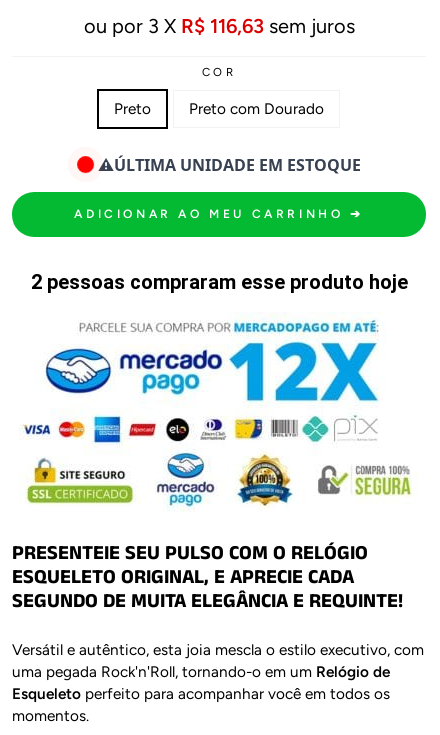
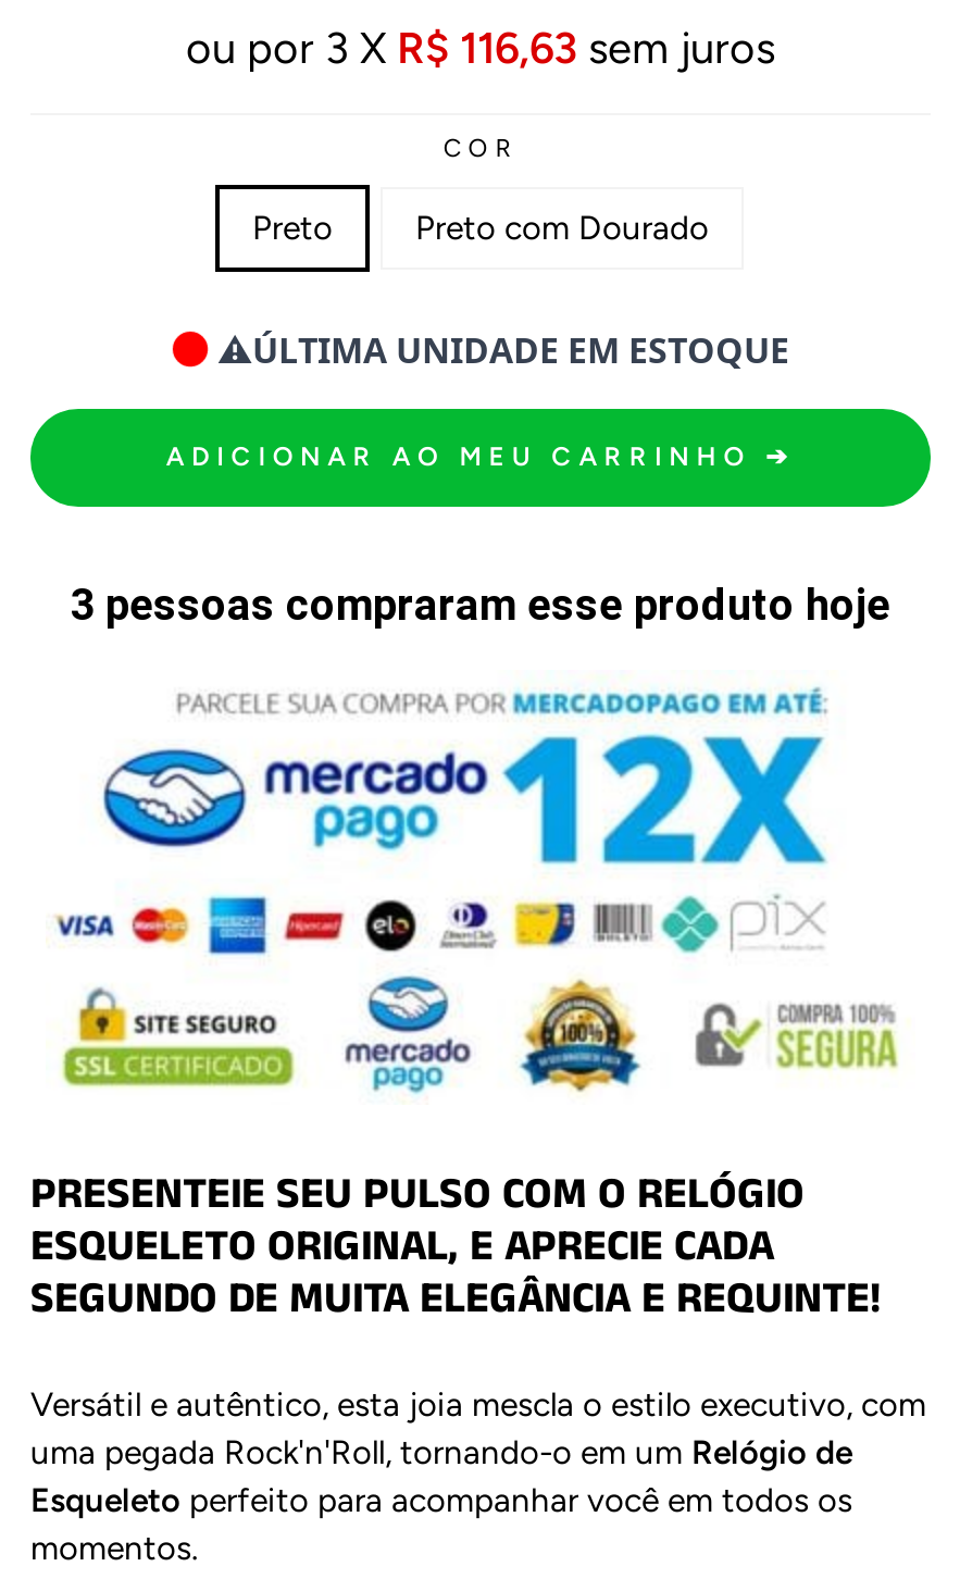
- 2 pessoas compraram esse produto hoje
+ 3 pessoas compraram esse produto hoje
